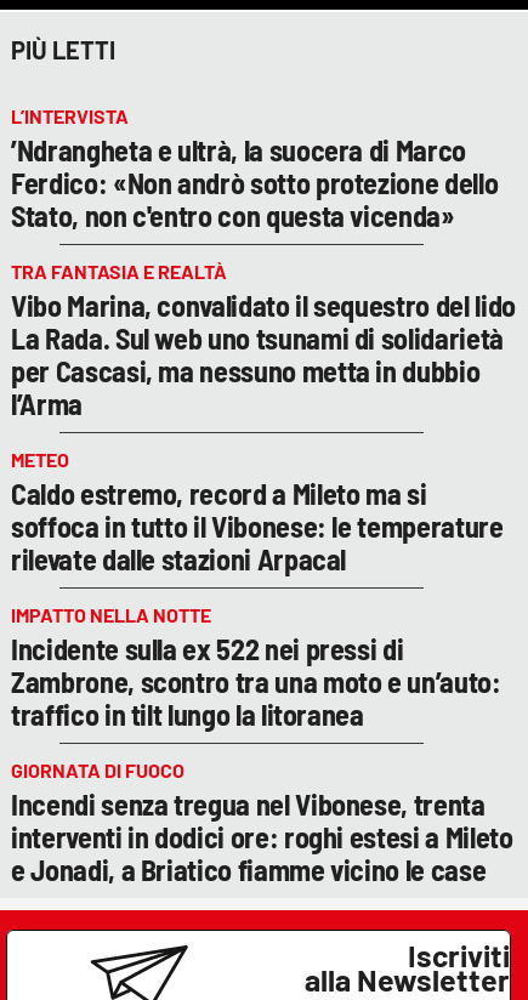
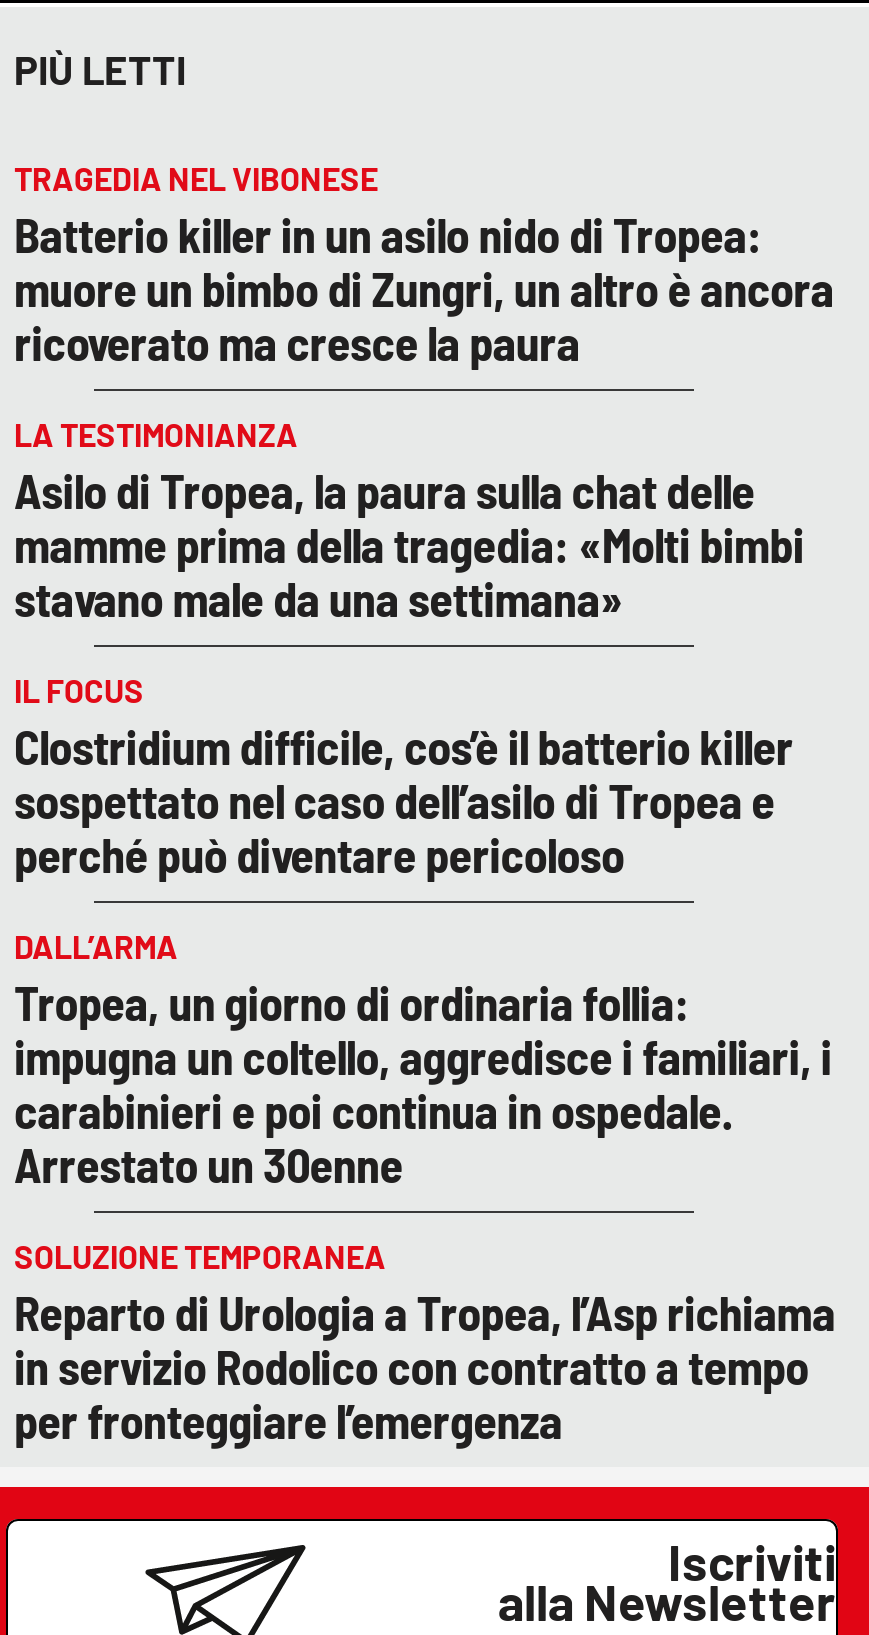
- L’INTERVISTA
- ’Ndrangheta e ultrà, la suocera di Marco
- Ferdico: «Non andrò sotto protezione dello
- Stato, non c'entro con questa vicenda»
+ TRAGEDIA NEL VIBONESE
+ Batterio killer in un asilo nido di Tropea:
+ muore un bimbo di Zungri, un altro è ancora
+ ricoverato ma cresce la paura

- TRA FANTASIA E REALTÀ
- Vibo Marina, convalidato il sequestro del lido
- La Rada. Sul web uno tsunami di solidarietà
- per Cascasi, ma nessuno metta in dubbio
- l’Arma
+ LA TESTIMONIANZA
+ Asilo di Tropea, la paura sulla chat delle
+ mamme prima della tragedia: «Molti bimbi
+ stavano male da una settimana»

- METEO
- Caldo estremo, record a Mileto ma si
- soffoca in tutto il Vibonese: le temperature
- rilevate dalle stazioni Arpacal
+ IL FOCUS
+ Clostridium difficile, cos’è il batterio killer
+ sospettato nel caso dell’asilo di Tropea e
+ perché può diventare pericoloso

- IMPATTO NELLA NOTTE
- Incidente sulla ex 522 nei pressi di
- Zambrone, scontro tra una moto e un’auto:
- traffico in tilt lungo la litoranea
+ DALL’ARMA
+ Tropea, un giorno di ordinaria follia:
+ impugna un coltello, aggredisce i familiari, i
+ carabinieri e poi continua in ospedale.
+ Arrestato un 30enne

- GIORNATA DI FUOCO
- Incendi senza tregua nel Vibonese, trenta
- interventi in dodici ore: roghi estesi a Mileto
- e Jonadi, a Briatico fiamme vicino le case
+ SOLUZIONE TEMPORANEA
+ Reparto di Urologia a Tropea, l’Asp richiama
+ in servizio Rodolico con contratto a tempo
+ per fronteggiare l’emergenza
